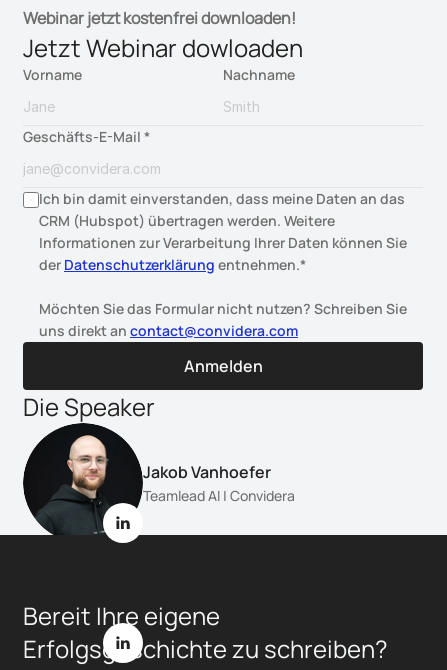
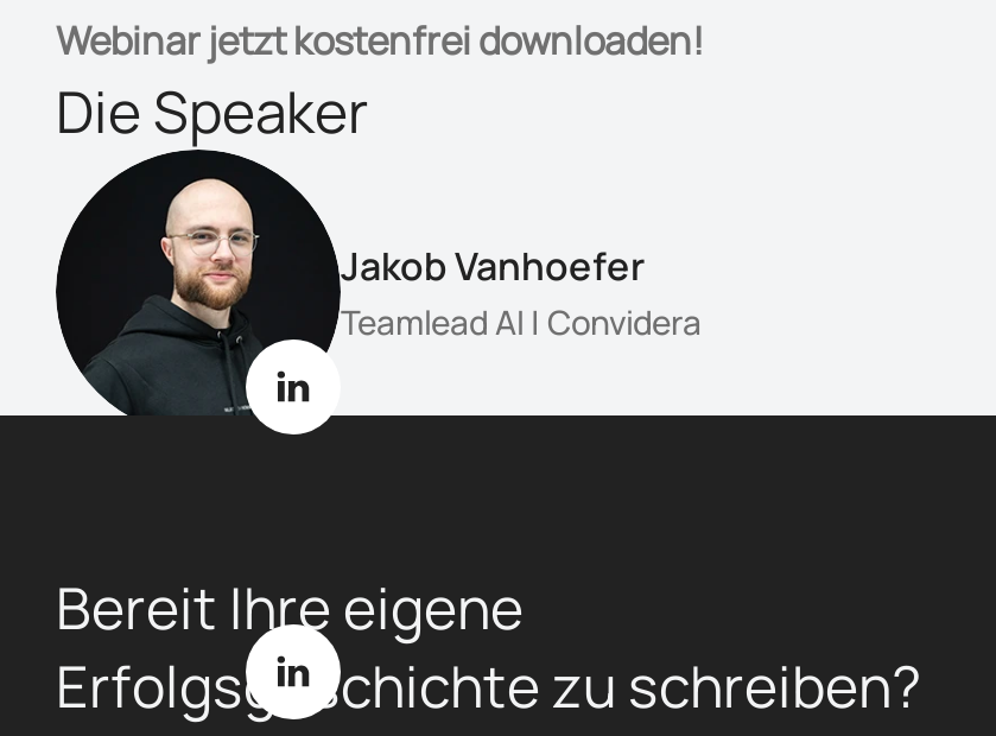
- Jetzt Webinar dowloaden
- Vorname
- Nachname
- Geschäfts-E-Mail *
- Ich bin damit einverstanden, dass meine Daten an das
- CRM (Hubspot) übertragen werden. Weitere
- Informationen zur Verarbeitung Ihrer Daten können Sie
- der Datenschutzerklärung entnehmen.*
- Möchten Sie das Formular nicht nutzen? Schreiben Sie
- uns direkt an contact@convidera.com
- Anmelden
